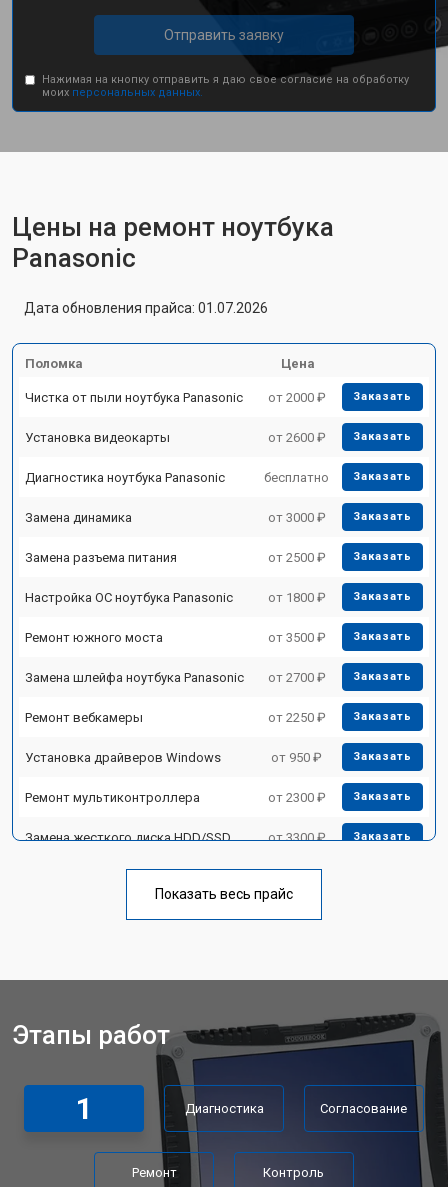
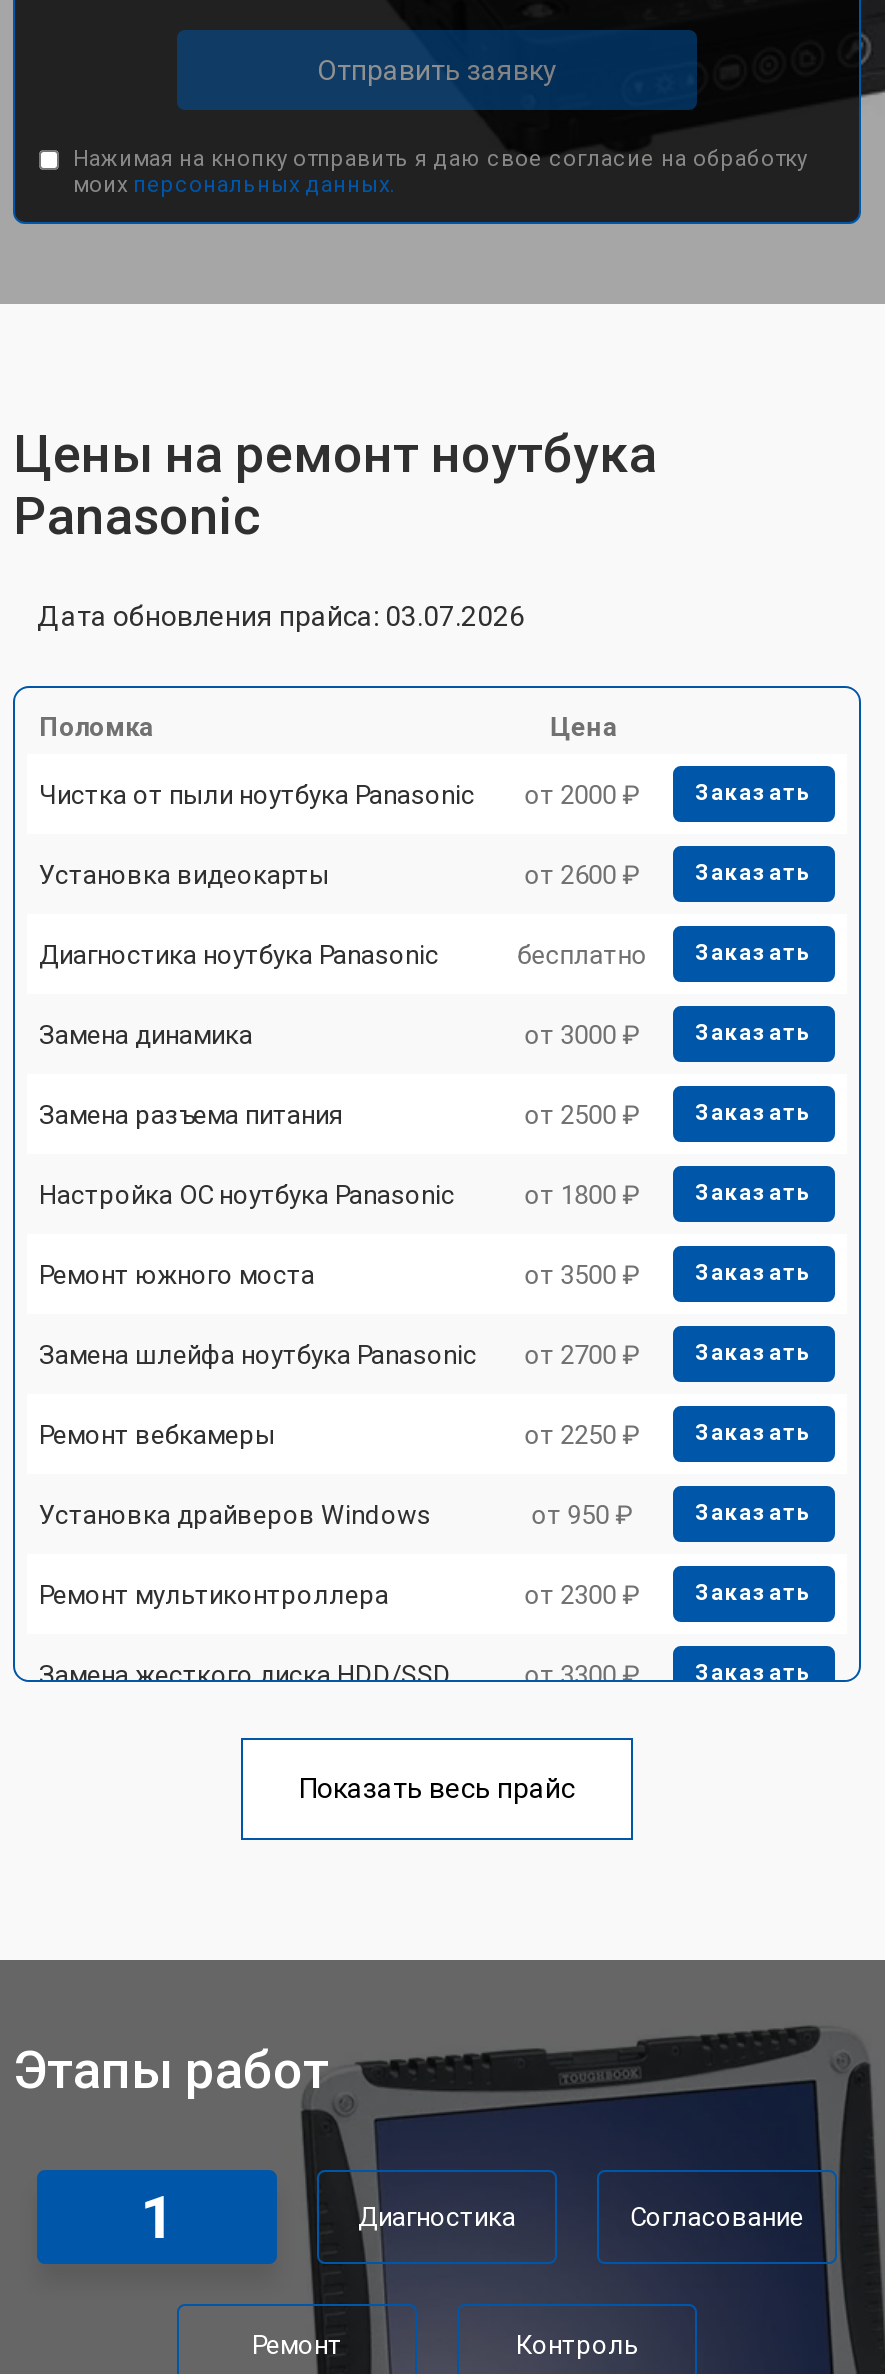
- Дата обновления прайса: 01.07.2026
+ Дата обновления прайса: 03.07.2026
